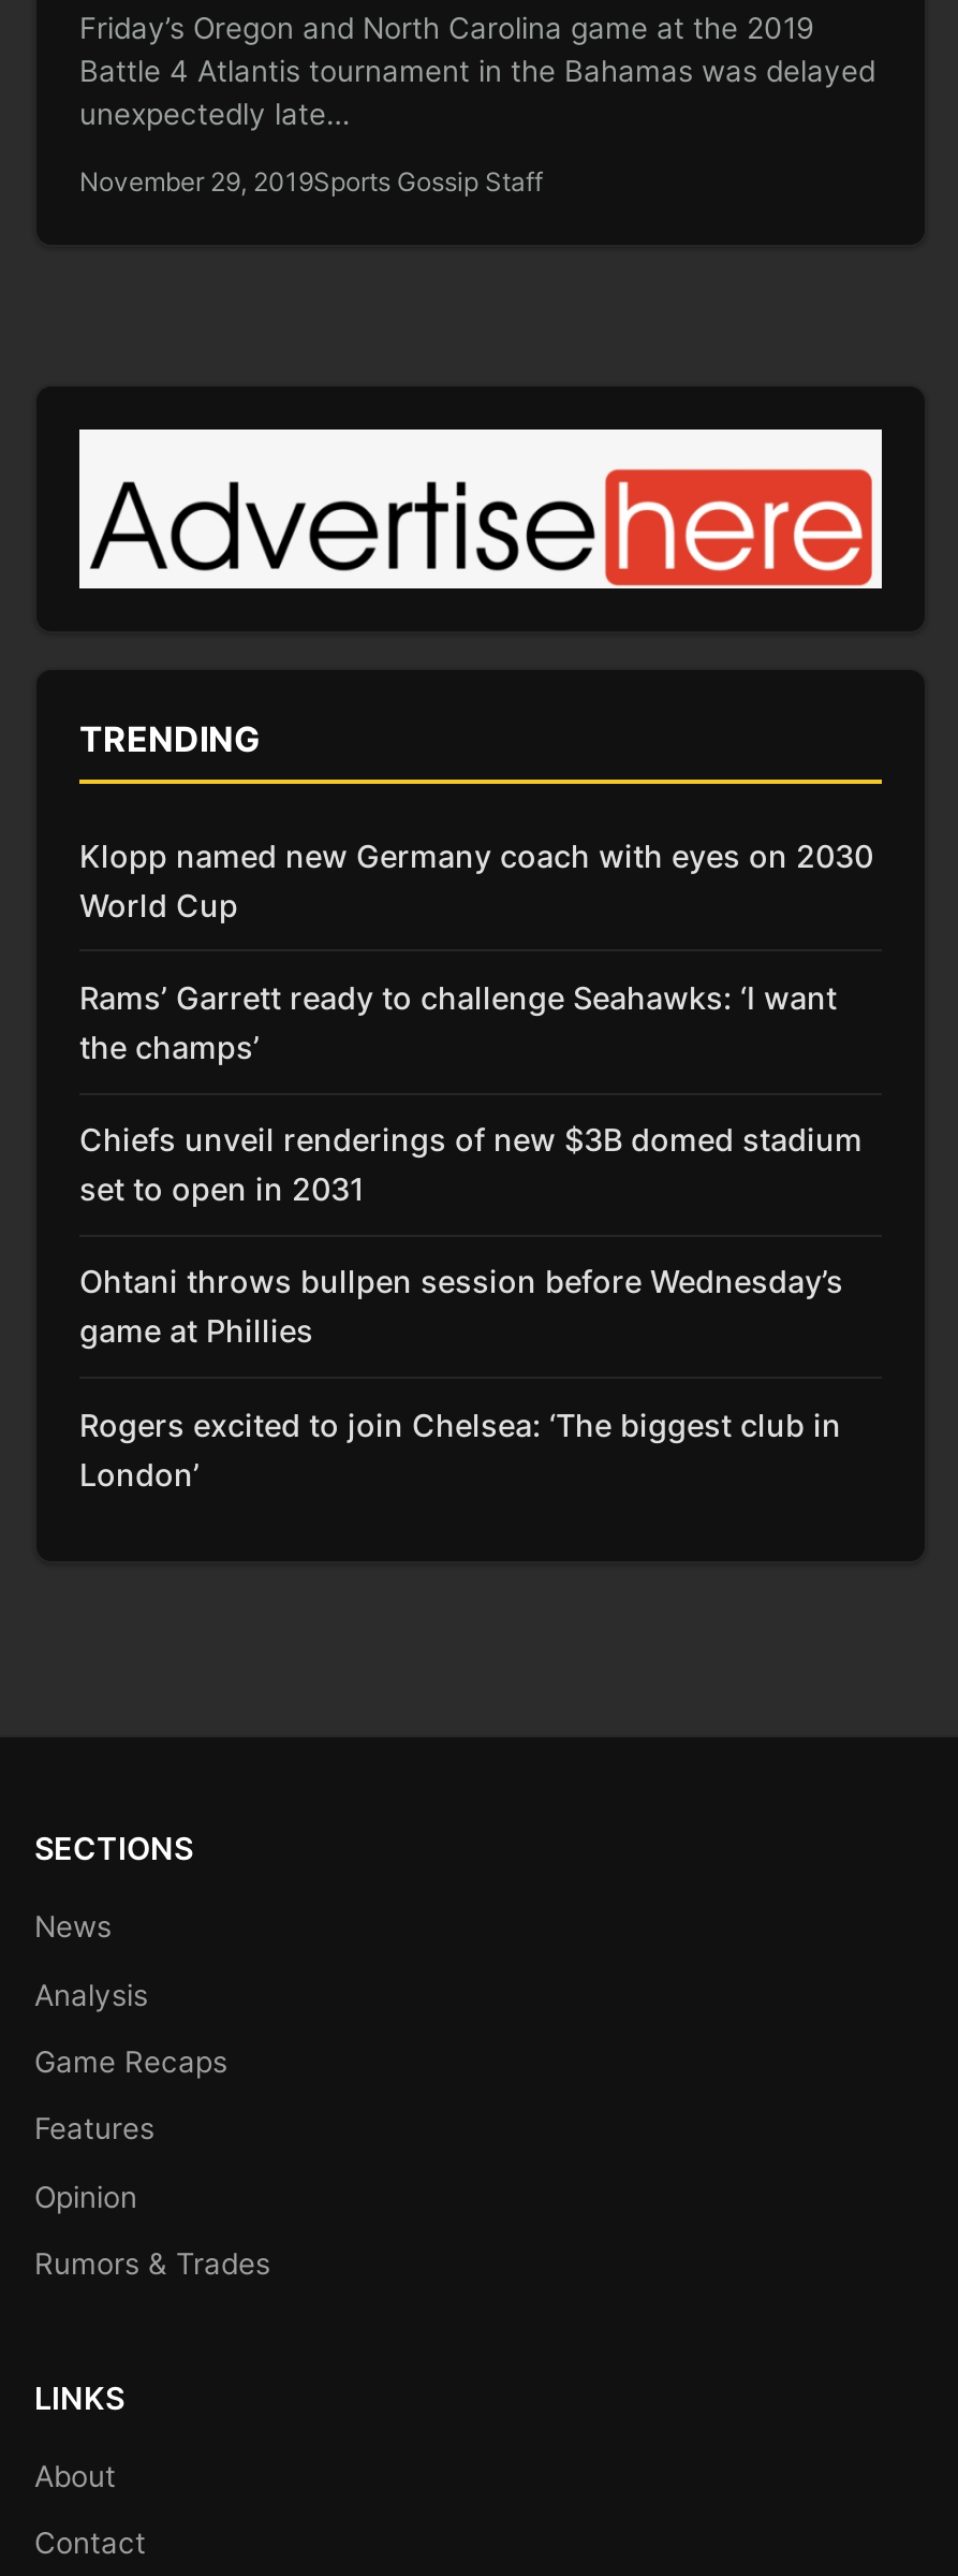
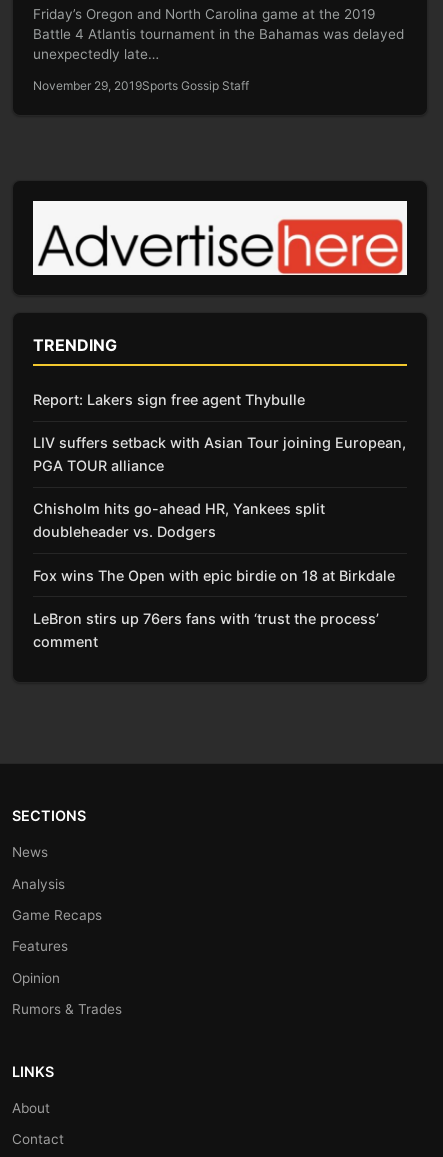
- Klopp named new Germany coach with eyes on 2030
- World Cup
+ Report: Lakers sign free agent Thybulle

- Rams’ Garrett ready to challenge Seahawks: ‘I want
- the champs’
+ LIV suffers setback with Asian Tour joining European,
+ PGA TOUR alliance

- Chiefs unveil renderings of new $3B domed stadium
- set to open in 2031
+ Chisholm hits go-ahead HR, Yankees split
+ doubleheader vs. Dodgers

- Ohtani throws bullpen session before Wednesday’s
- game at Phillies
+ Fox wins The Open with epic birdie on 18 at Birkdale

- Rogers excited to join Chelsea: ‘The biggest club in
- London’
+ LeBron stirs up 76ers fans with ‘trust the process’
+ comment
